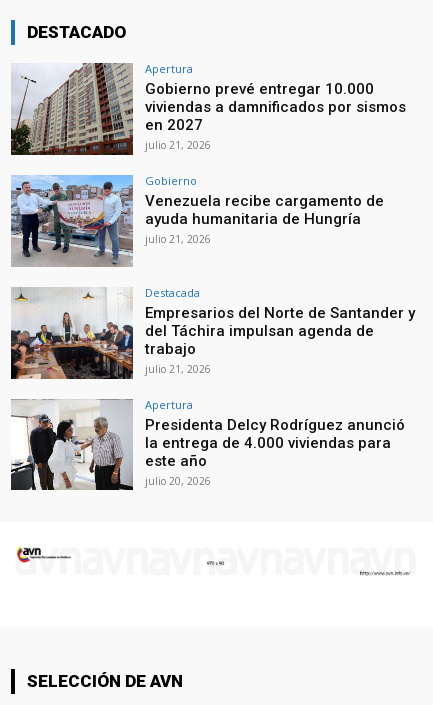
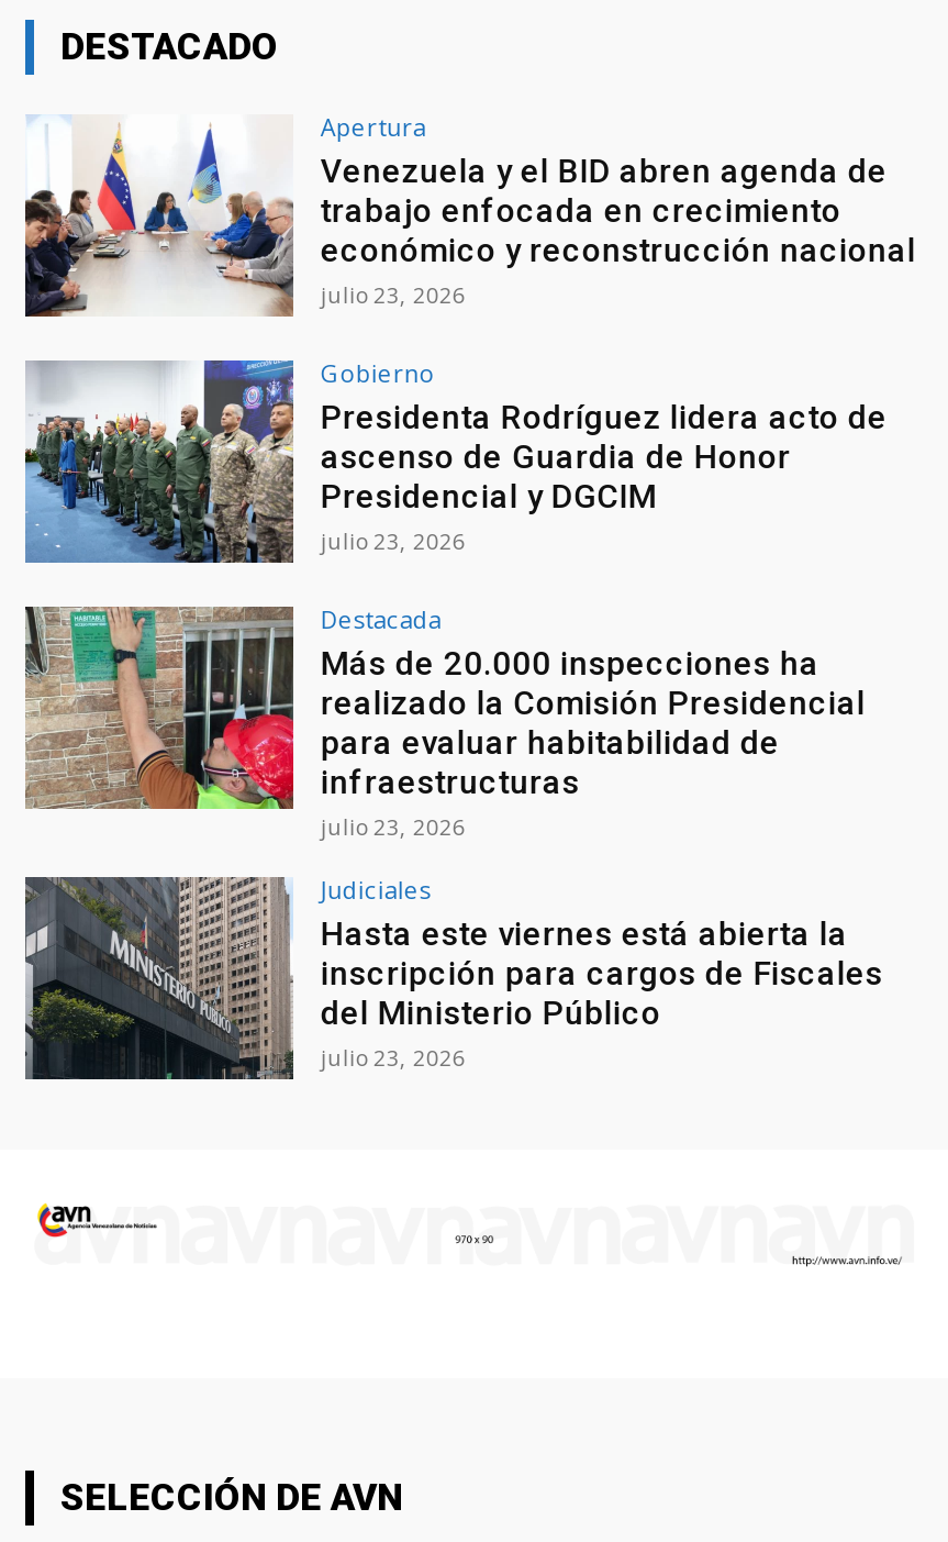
- [image]
- Gobierno prevé entregar 10.000
- viviendas a damnificados por sismos
- en 2027
- julio 21, 2026
+ [image]
+ Venezuela y el BID abren agenda de
+ trabajo enfocada en crecimiento
+ económico y reconstrucción nacional
+ julio 23, 2026

- [image]
- Venezuela recibe cargamento de
- ayuda humanitaria de Hungría
- julio 21, 2026
+ [image]
+ Presidenta Rodríguez lidera acto de
+ ascenso de Guardia de Honor
+ Presidencial y DGCIM
+ julio 23, 2026

- [image]
- Empresarios del Norte de Santander y
- del Táchira impulsan agenda de
- trabajo
- julio 21, 2026
+ [image]
+ Más de 20.000 inspecciones ha
+ realizado la Comisión Presidencial
+ para evaluar habitabilidad de
+ infraestructuras
+ julio 23, 2026

- [image]
- Apertura
- Presidenta Delcy Rodríguez anunció
- la entrega de 4.000 viviendas para
- este año
- julio 20, 2026
+ [image]
+ Judiciales
+ Hasta este viernes está abierta la
+ inscripción para cargos de Fiscales
+ del Ministerio Público
+ julio 23, 2026
